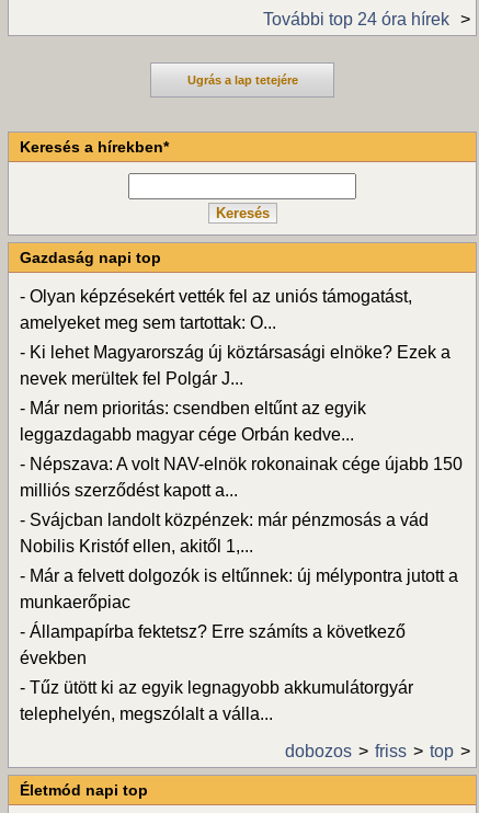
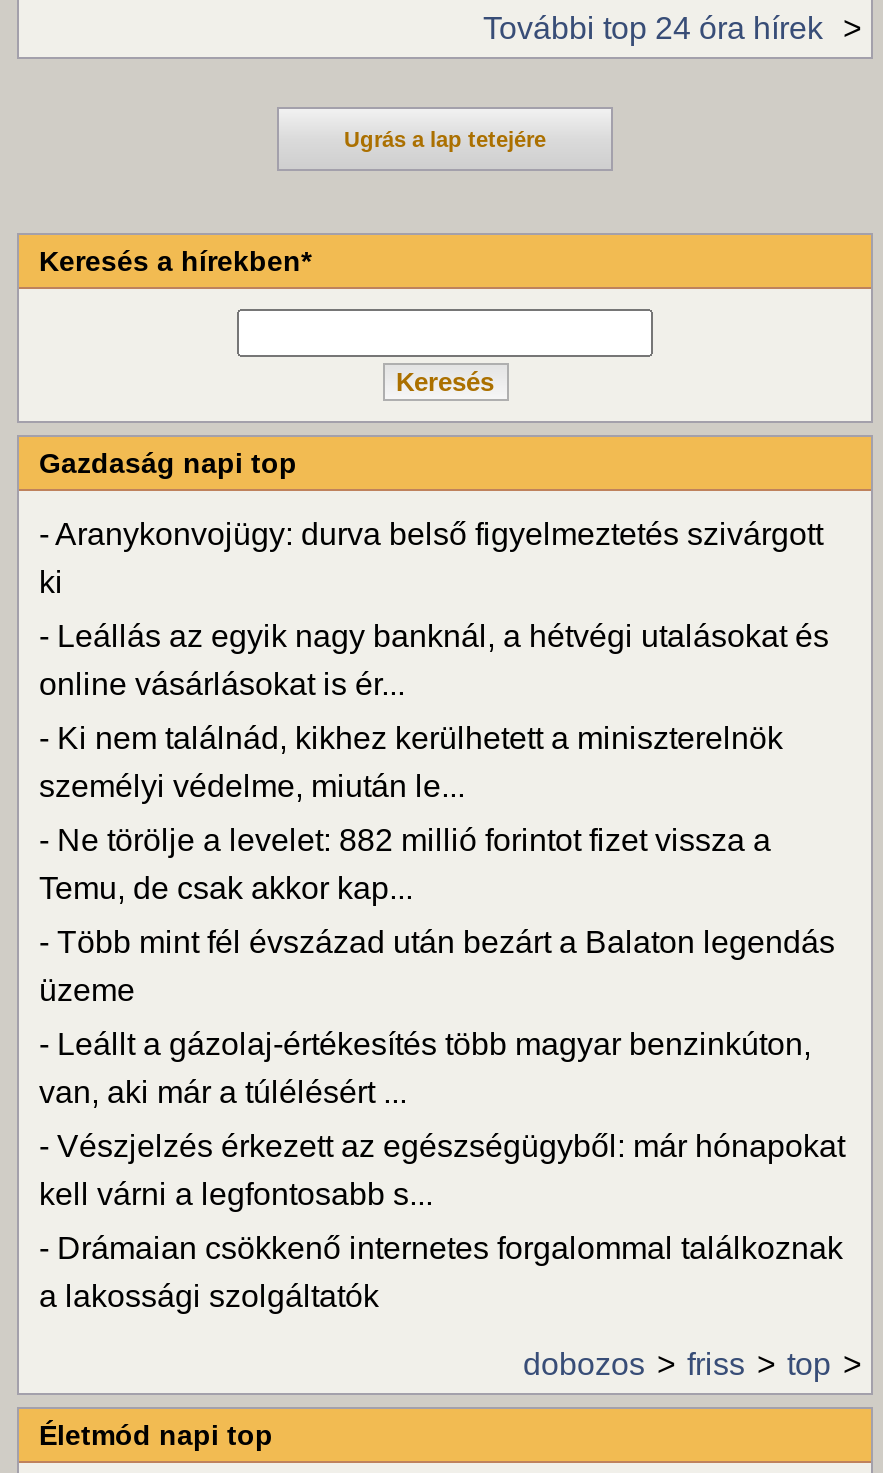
- - Olyan képzésekért vették fel az uniós támogatást,
- amelyeket meg sem tartottak: O...
+ - Aranykonvojügy: durva belső figyelmeztetés szivárgott
+ ki

- - Ki lehet Magyarország új köztársasági elnöke? Ezek a
- nevek merültek fel Polgár J...
+ - Leállás az egyik nagy banknál, a hétvégi utalásokat és
+ online vásárlásokat is ér...

- - Már nem prioritás: csendben eltűnt az egyik
- leggazdagabb magyar cége Orbán kedve...
+ - Ki nem találnád, kikhez kerülhetett a miniszterelnök
+ személyi védelme, miután le...

- - Népszava: A volt NAV-elnök rokonainak cége újabb 150
- milliós szerződést kapott a...
+ - Ne törölje a levelet: 882 millió forintot fizet vissza a
+ Temu, de csak akkor kap...

- - Svájcban landolt közpénzek: már pénzmosás a vád
- Nobilis Kristóf ellen, akitől 1,...
+ - Több mint fél évszázad után bezárt a Balaton legendás
+ üzeme

- - Már a felvett dolgozók is eltűnnek: új mélypontra jutott a
- munkaerőpiac
+ - Leállt a gázolaj-értékesítés több magyar benzinkúton,
+ van, aki már a túlélésért ...

- - Állampapírba fektetsz? Erre számíts a következő
- években
+ - Vészjelzés érkezett az egészségügyből: már hónapokat
+ kell várni a legfontosabb s...

- - Tűz ütött ki az egyik legnagyobb akkumulátorgyár
- telephelyén, megszólalt a válla...
+ - Drámaian csökkenő internetes forgalommal találkoznak
+ a lakossági szolgáltatók
